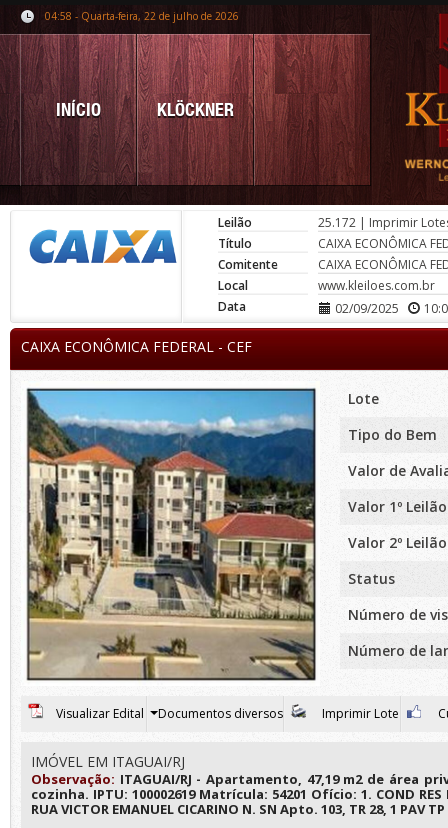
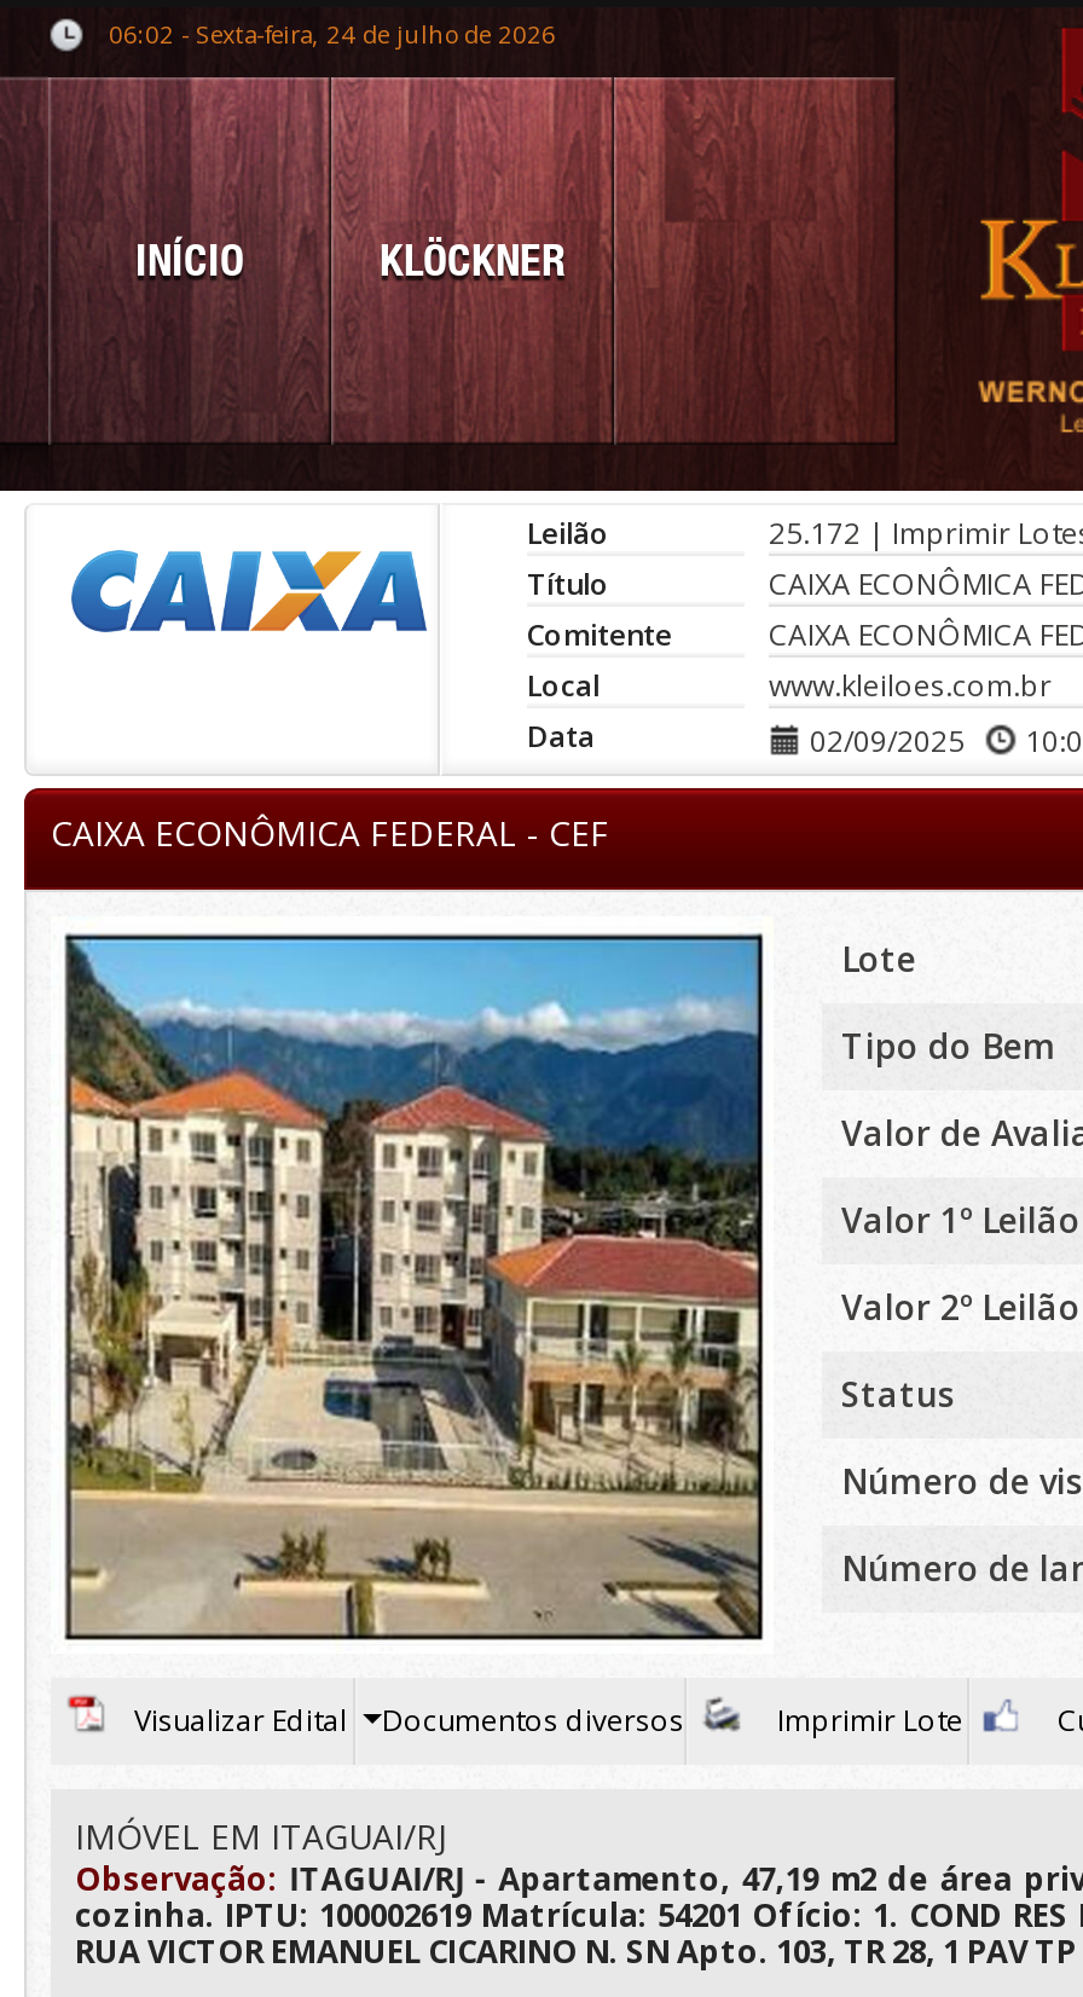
- 04:58 - Quarta-feira, 22 de julho de 2026
+ 06:02 - Sexta-feira, 24 de julho de 2026
